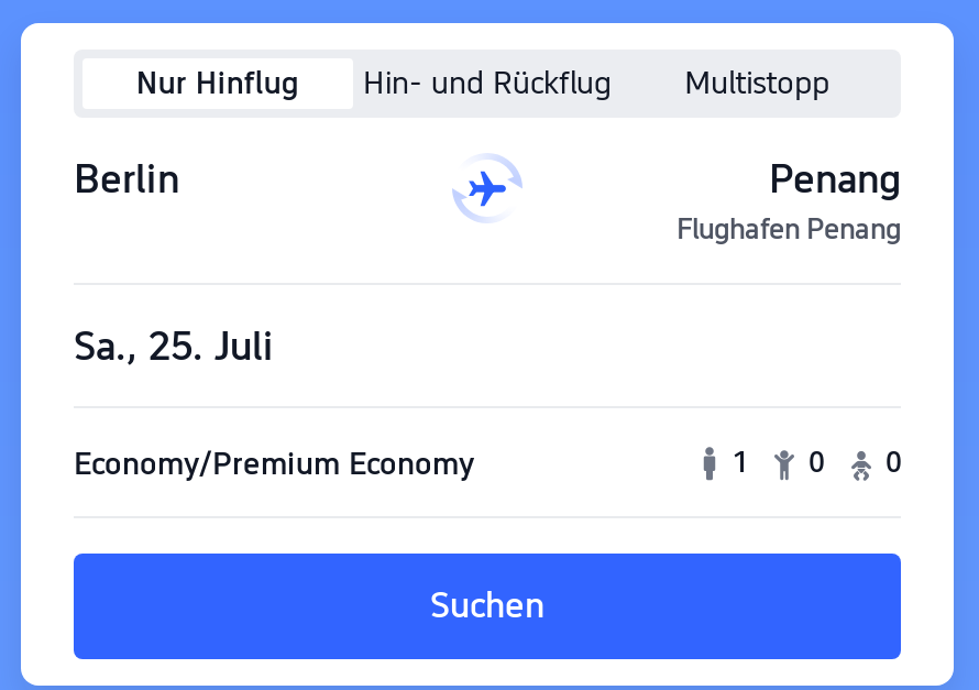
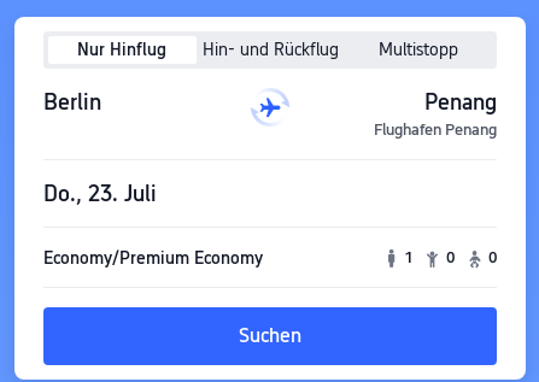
- Sa., 25. Juli
+ Do., 23. Juli
